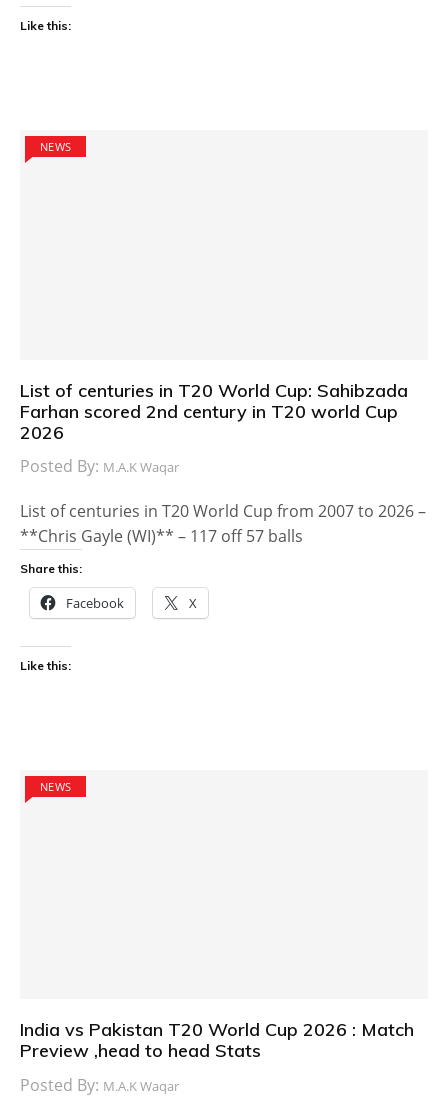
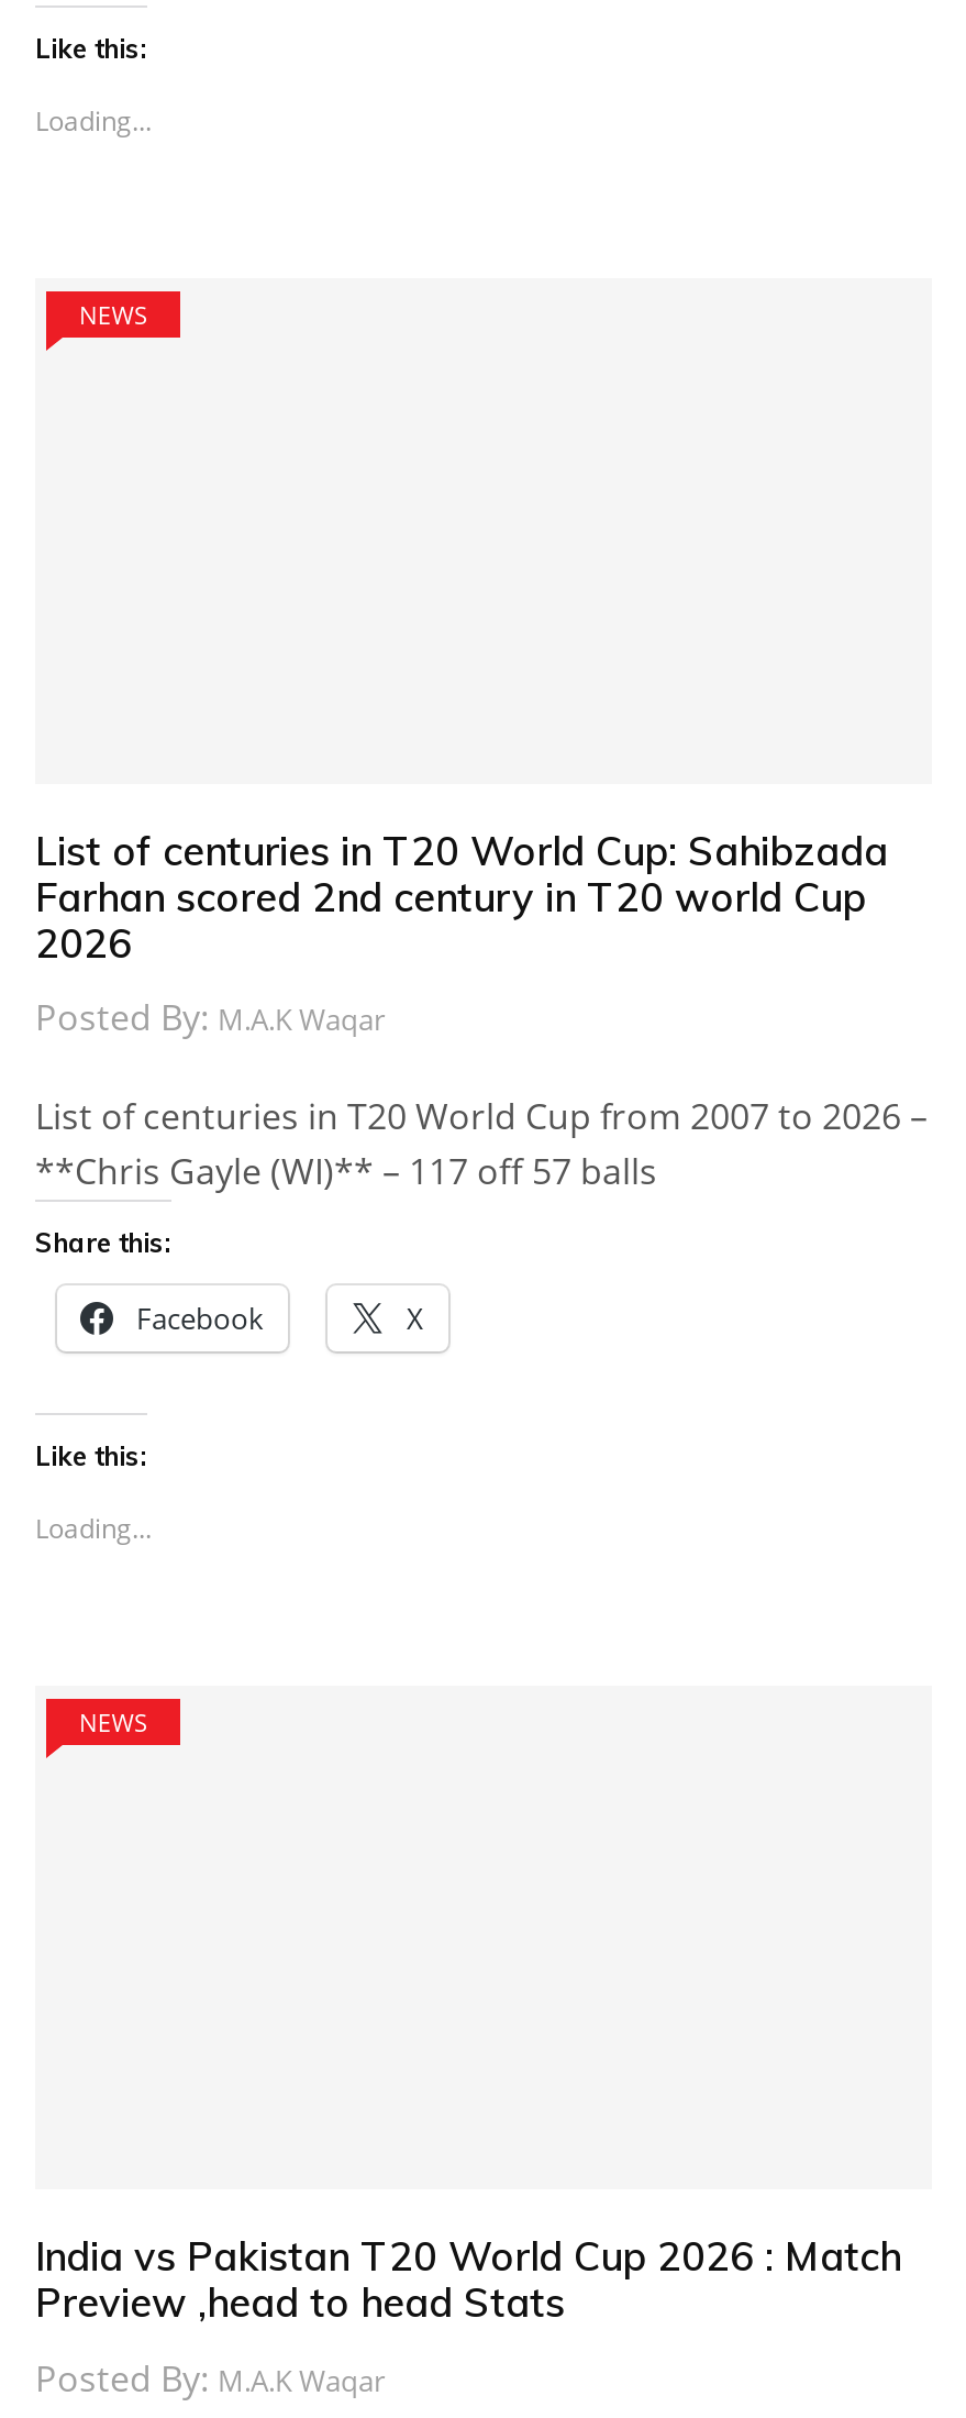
+ Loading...

+ Loading...
